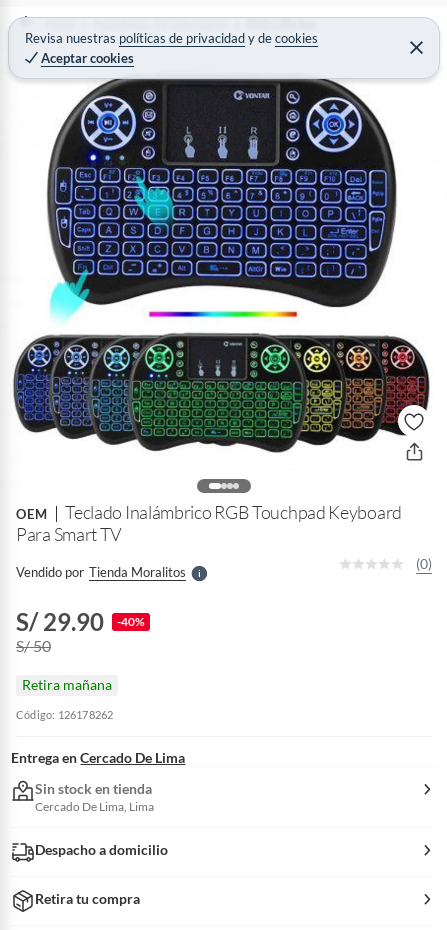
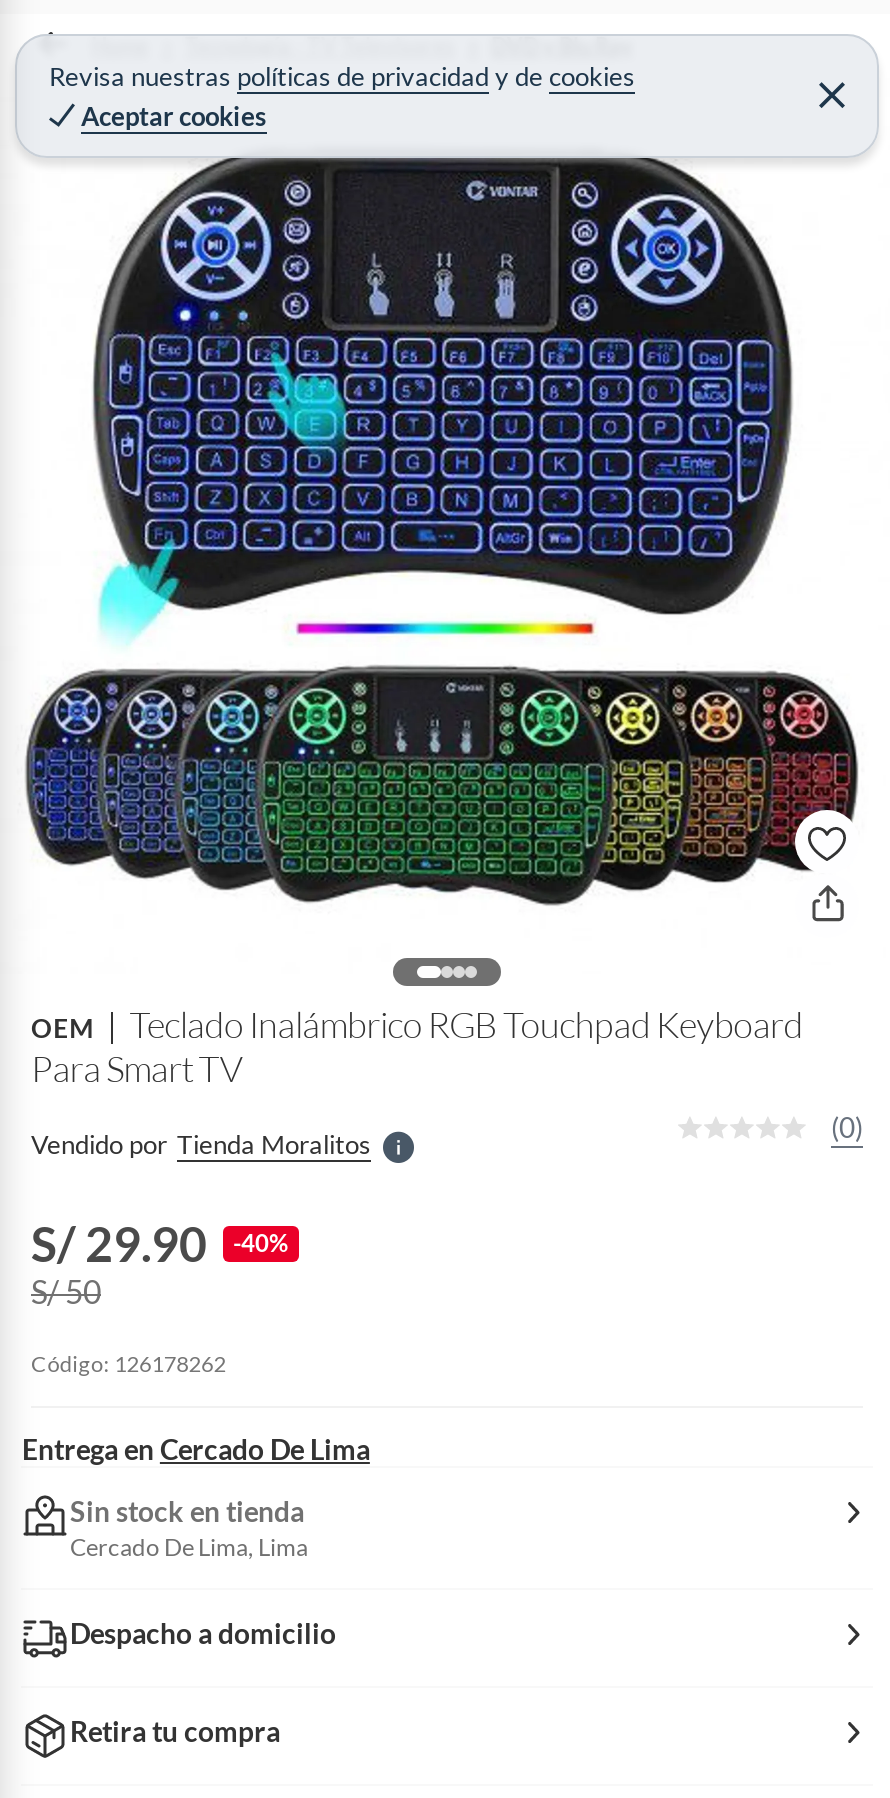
- Retira mañana
